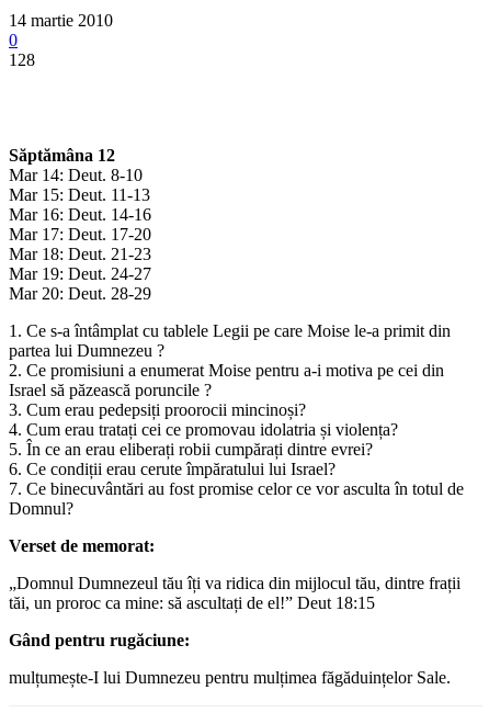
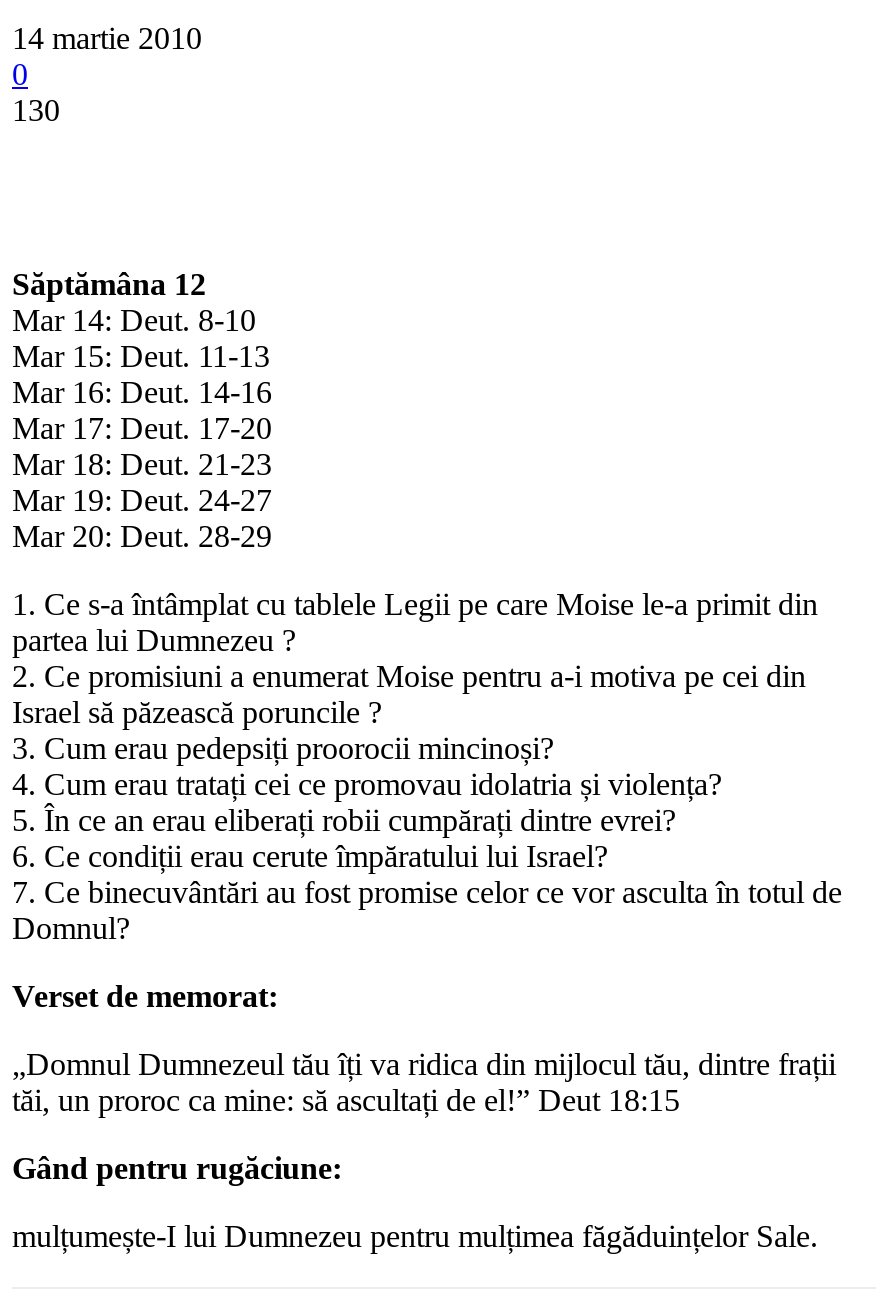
- 128
+ 130
